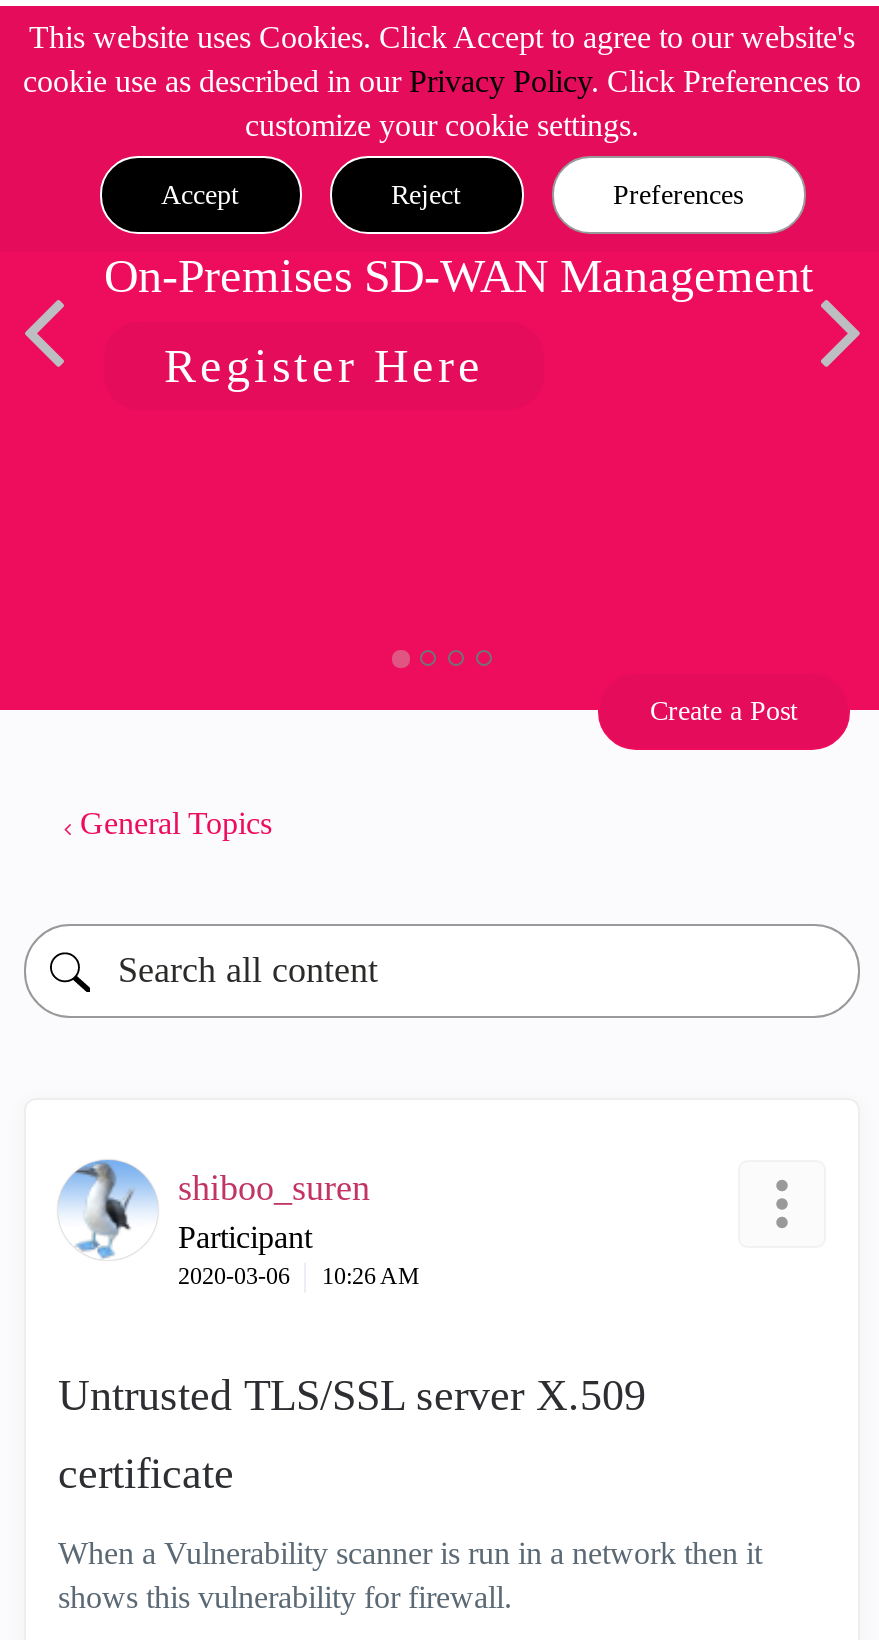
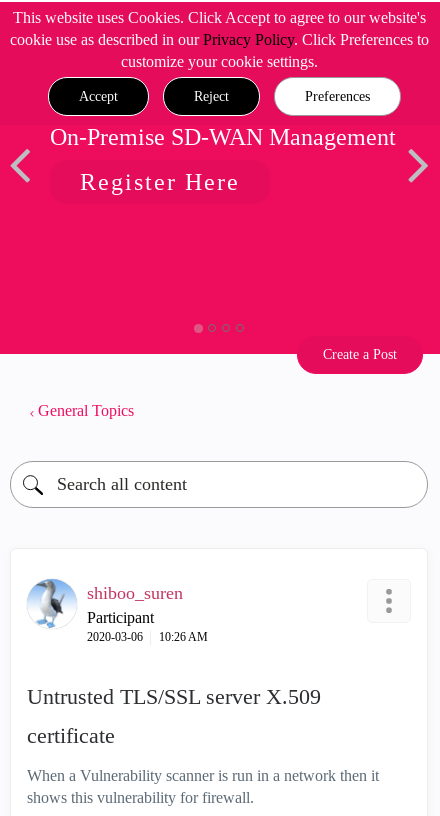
- On-Premises SD-WAN Management
+ On-Premise SD-WAN Management
